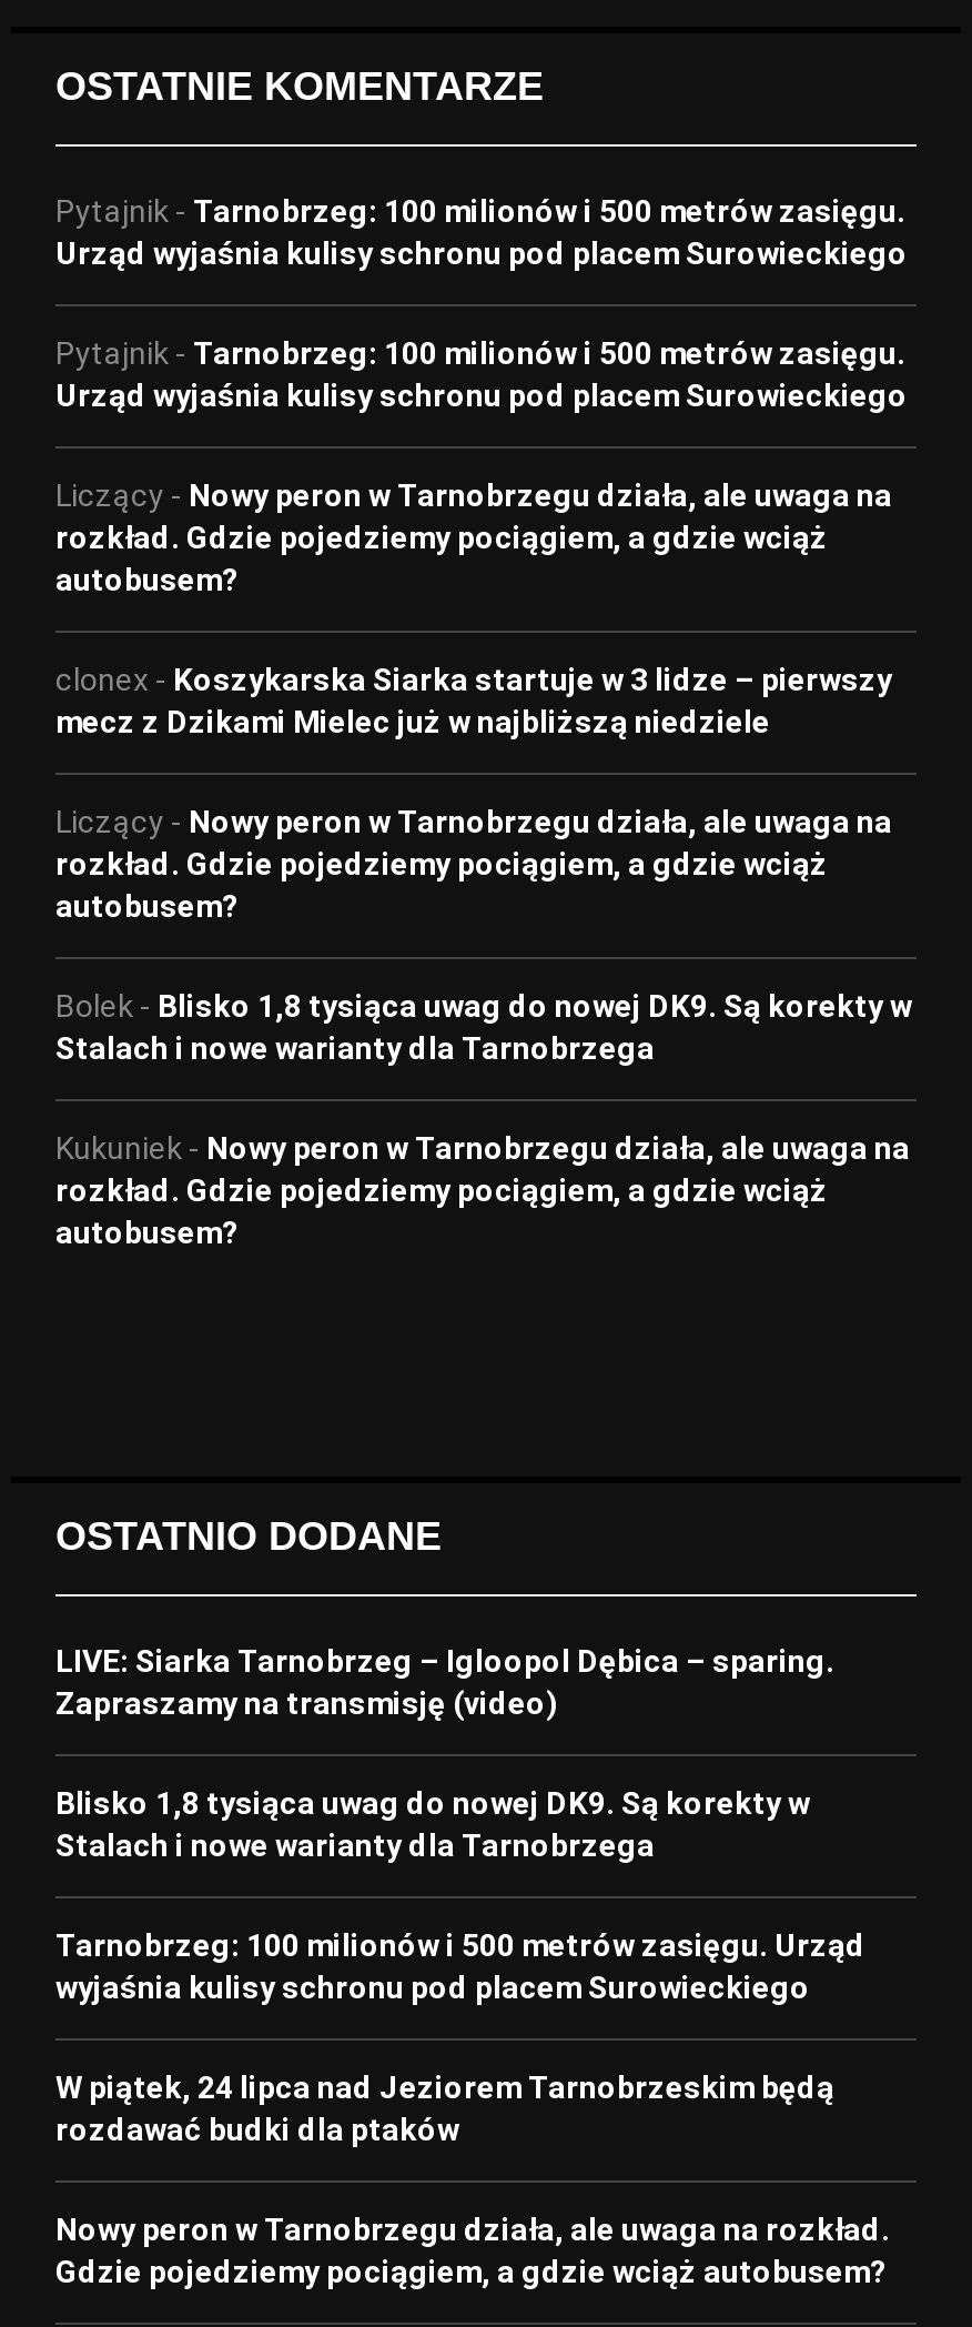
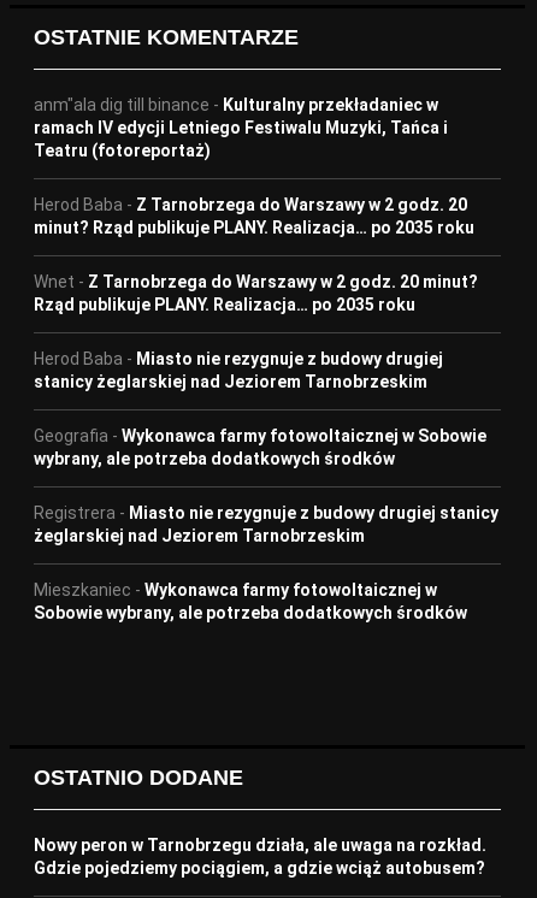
- Pytajnik - Tarnobrzeg: 100 milionów i 500 metrów zasięgu.
- Urząd wyjaśnia kulisy schronu pod placem Surowieckiego
+ anm"ala dig till binance - Kulturalny przekładaniec w
+ ramach IV edycji Letniego Festiwalu Muzyki, Tańca i
+ Teatru (fotoreportaż)

- Pytajnik - Tarnobrzeg: 100 milionów i 500 metrów zasięgu.
- Urząd wyjaśnia kulisy schronu pod placem Surowieckiego
+ Herod Baba - Z Tarnobrzega do Warszawy w 2 godz. 20
+ minut? Rząd publikuje PLANY. Realizacja… po 2035 roku

- Liczący - Nowy peron w Tarnobrzegu działa, ale uwaga na
- rozkład. Gdzie pojedziemy pociągiem, a gdzie wciąż
- autobusem?
+ Wnet - Z Tarnobrzega do Warszawy w 2 godz. 20 minut?
+ Rząd publikuje PLANY. Realizacja… po 2035 roku

- clonex - Koszykarska Siarka startuje w 3 lidze – pierwszy
- mecz z Dzikami Mielec już w najbliższą niedziele
+ Herod Baba - Miasto nie rezygnuje z budowy drugiej
+ stanicy żeglarskiej nad Jeziorem Tarnobrzeskim

- Liczący - Nowy peron w Tarnobrzegu działa, ale uwaga na
- rozkład. Gdzie pojedziemy pociągiem, a gdzie wciąż
- autobusem?
+ Geografia - Wykonawca farmy fotowoltaicznej w Sobowie
+ wybrany, ale potrzeba dodatkowych środków

- Bolek - Blisko 1,8 tysiąca uwag do nowej DK9. Są korekty w
- Stalach i nowe warianty dla Tarnobrzega
+ Registrera - Miasto nie rezygnuje z budowy drugiej stanicy
+ żeglarskiej nad Jeziorem Tarnobrzeskim

- Kukuniek - Nowy peron w Tarnobrzegu działa, ale uwaga na
- rozkład. Gdzie pojedziemy pociągiem, a gdzie wciąż
- autobusem?
+ Mieszkaniec - Wykonawca farmy fotowoltaicznej w
+ Sobowie wybrany, ale potrzeba dodatkowych środków

- LIVE: Siarka Tarnobrzeg – Igloopol Dębica – sparing.
- Zapraszamy na transmisję (video)
- Blisko 1,8 tysiąca uwag do nowej DK9. Są korekty w
- Stalach i nowe warianty dla Tarnobrzega
- Tarnobrzeg: 100 milionów i 500 metrów zasięgu. Urząd
- wyjaśnia kulisy schronu pod placem Surowieckiego
- W piątek, 24 lipca nad Jeziorem Tarnobrzeskim będą
- rozdawać budki dla ptaków
